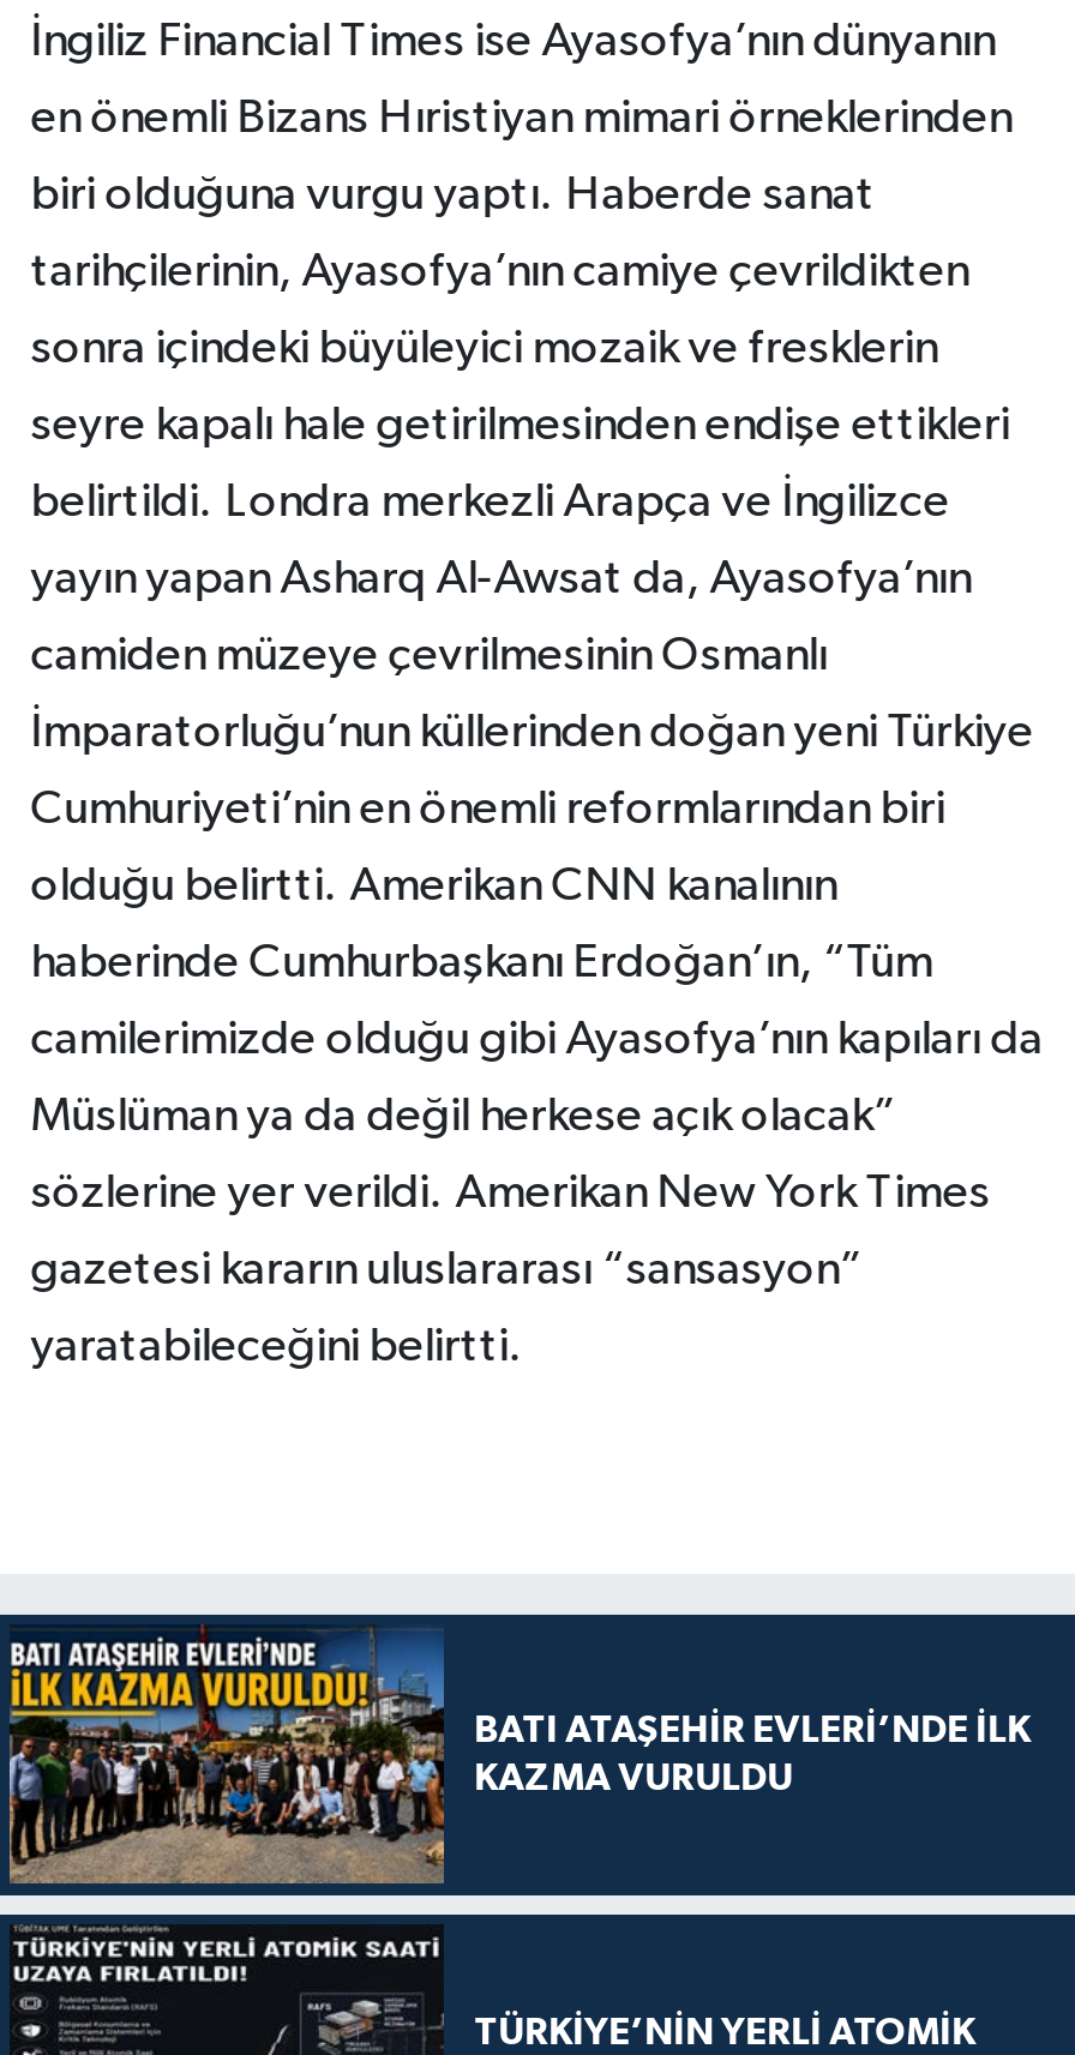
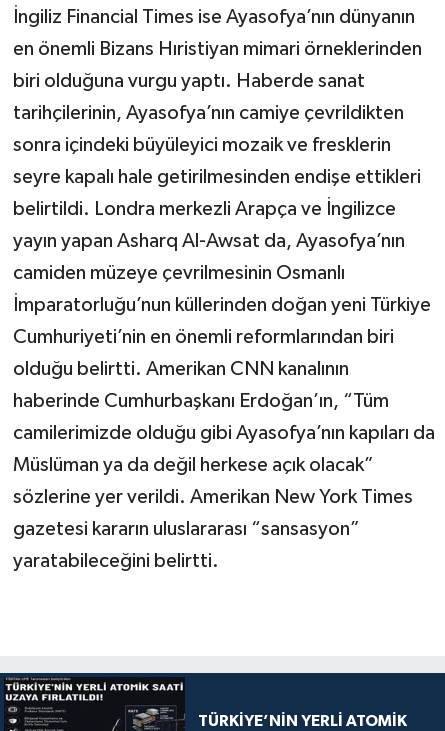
- [image]
- BATI ATAŞEHİR EVLERİ’NDE İLK
- KAZMA VURULDU
